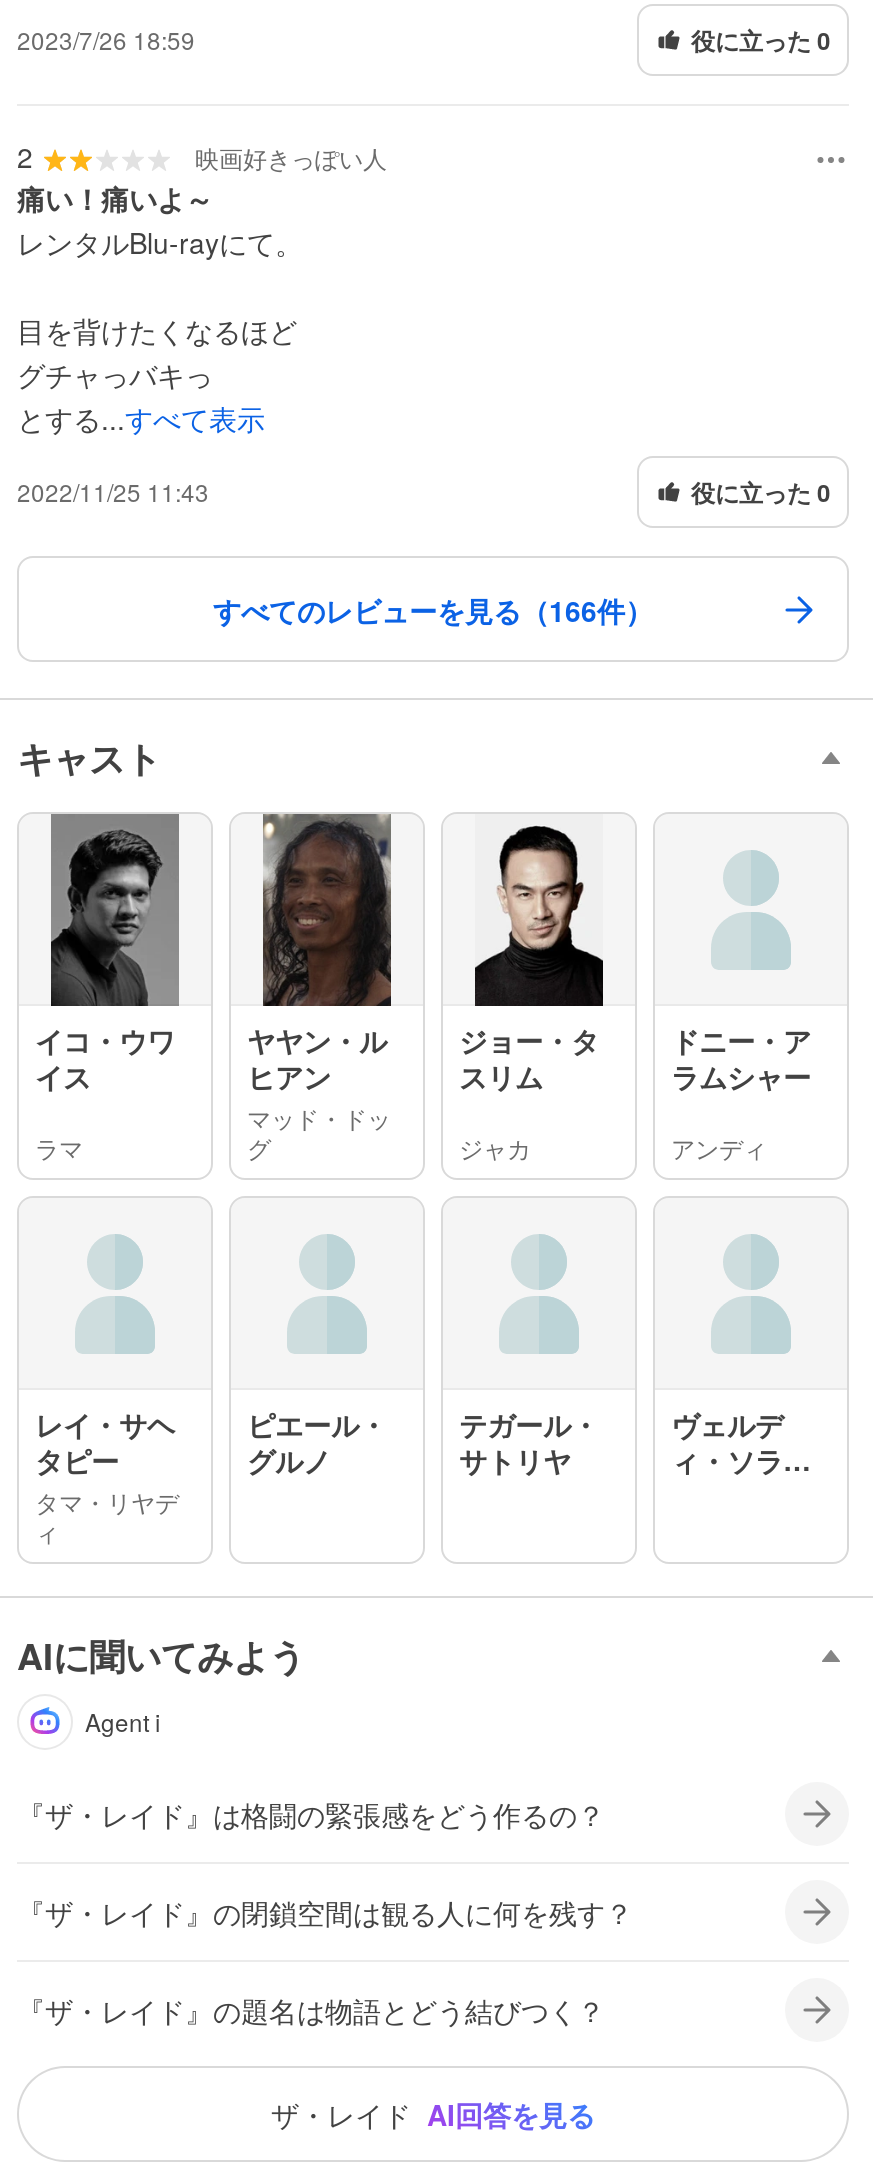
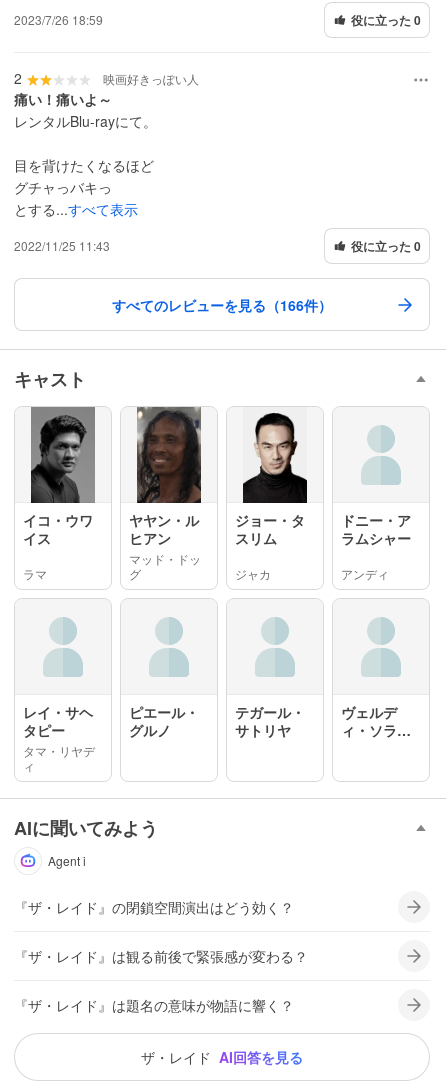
- 『ザ・レイド』は格闘の緊張感をどう作るの？
+ 『ザ・レイド』の閉鎖空間演出はどう効く？

- 『ザ・レイド』の閉鎖空間は観る人に何を残す？
+ 『ザ・レイド』は観る前後で緊張感が変わる？

- 『ザ・レイド』の題名は物語とどう結びつく？
+ 『ザ・レイド』は題名の意味が物語に響く？
